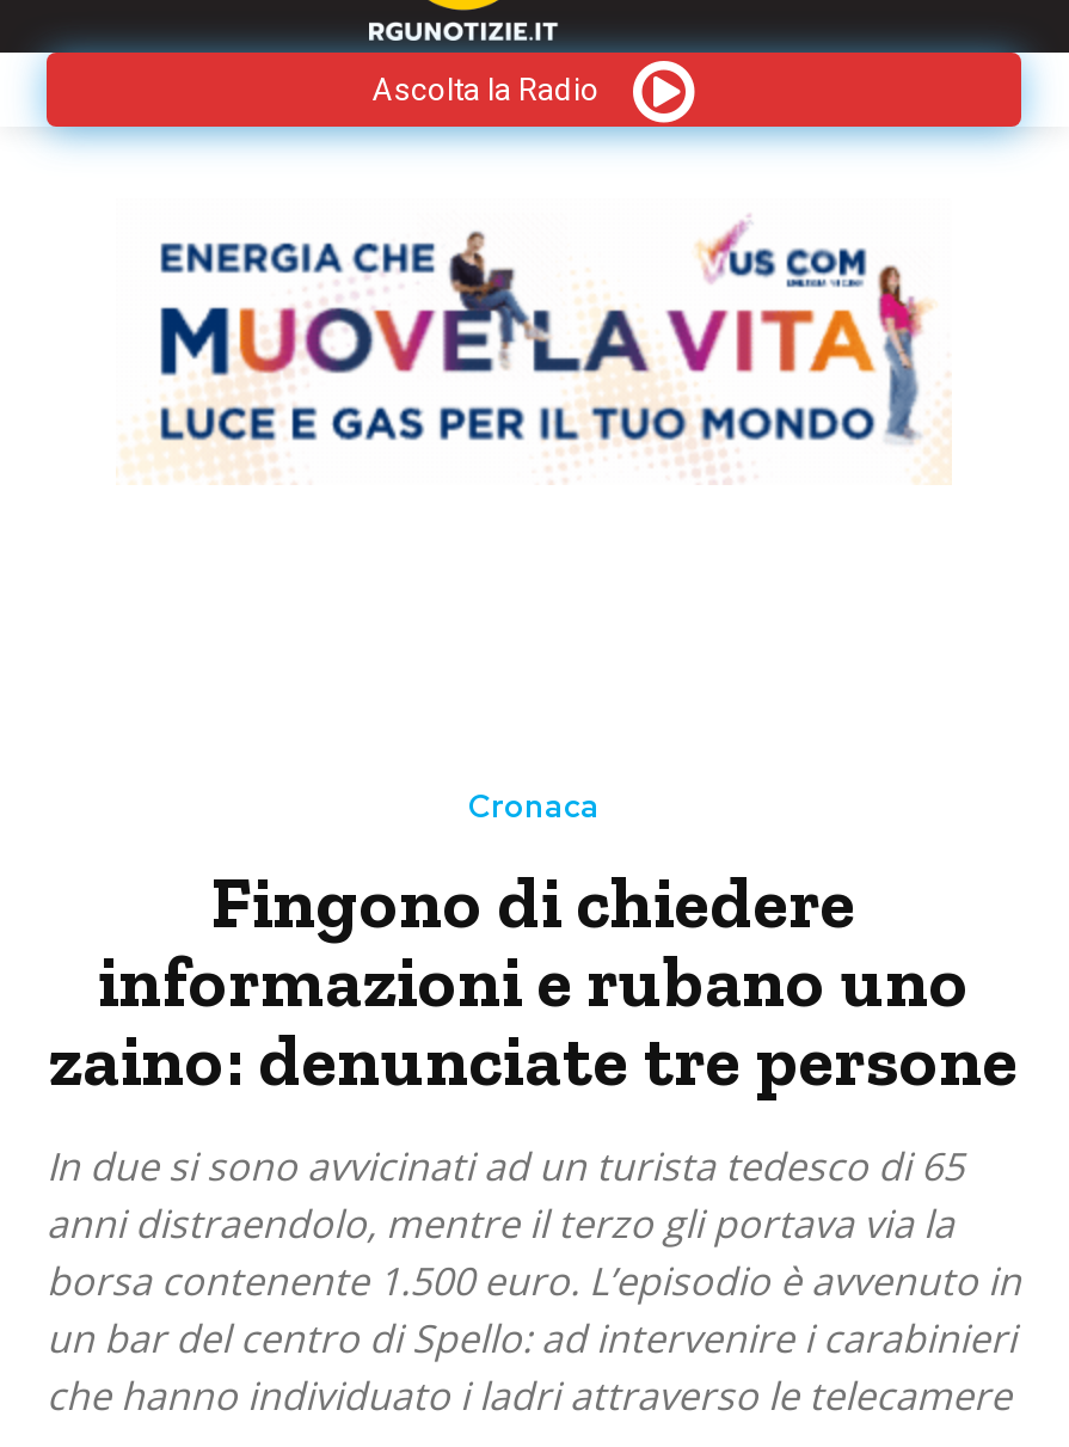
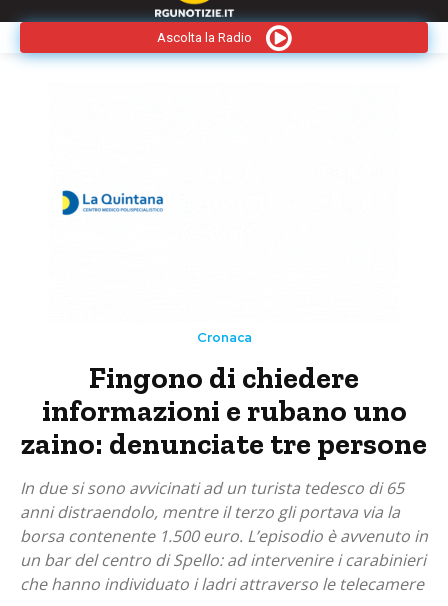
- [image]
